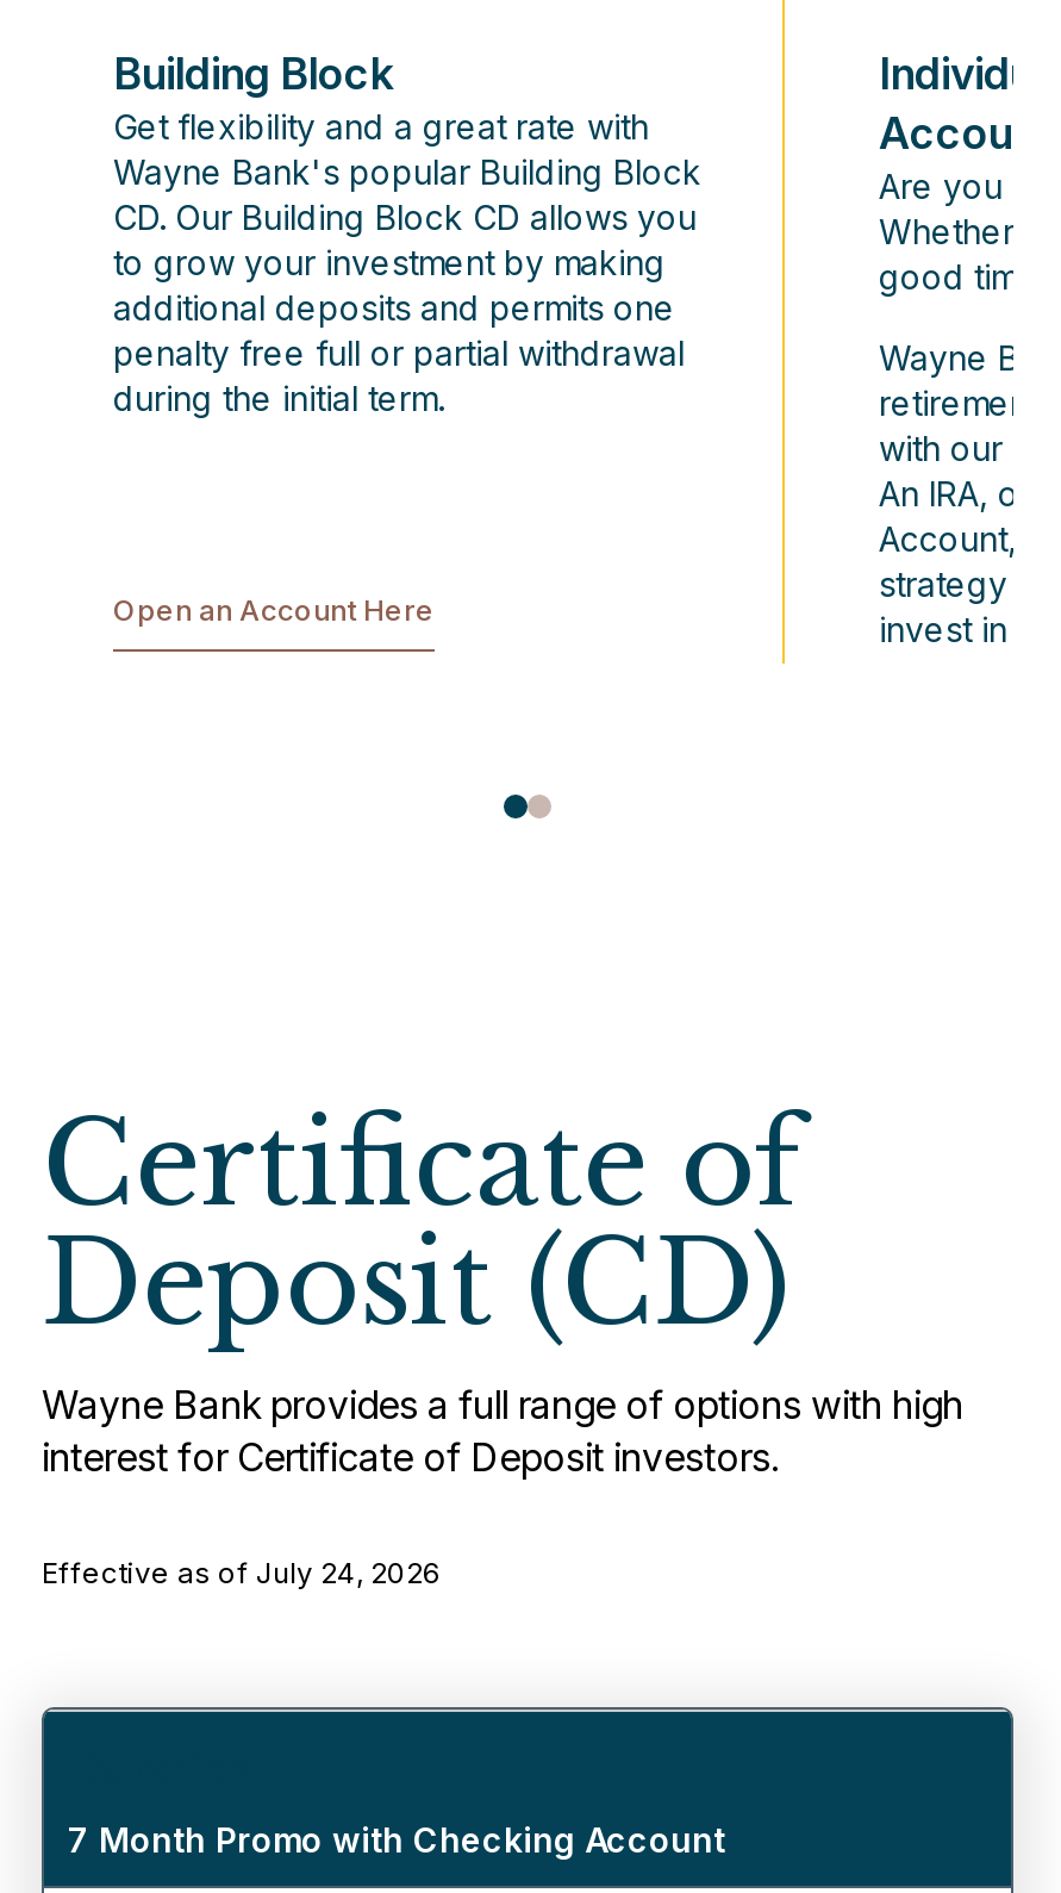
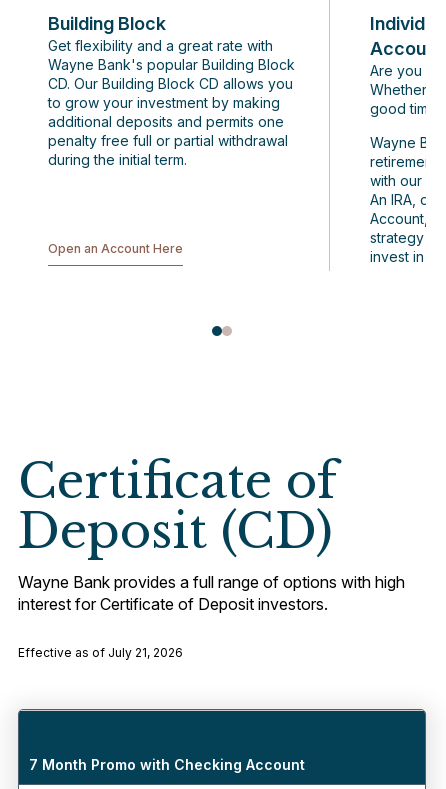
- Effective as of July 24, 2026
+ Effective as of July 21, 2026
